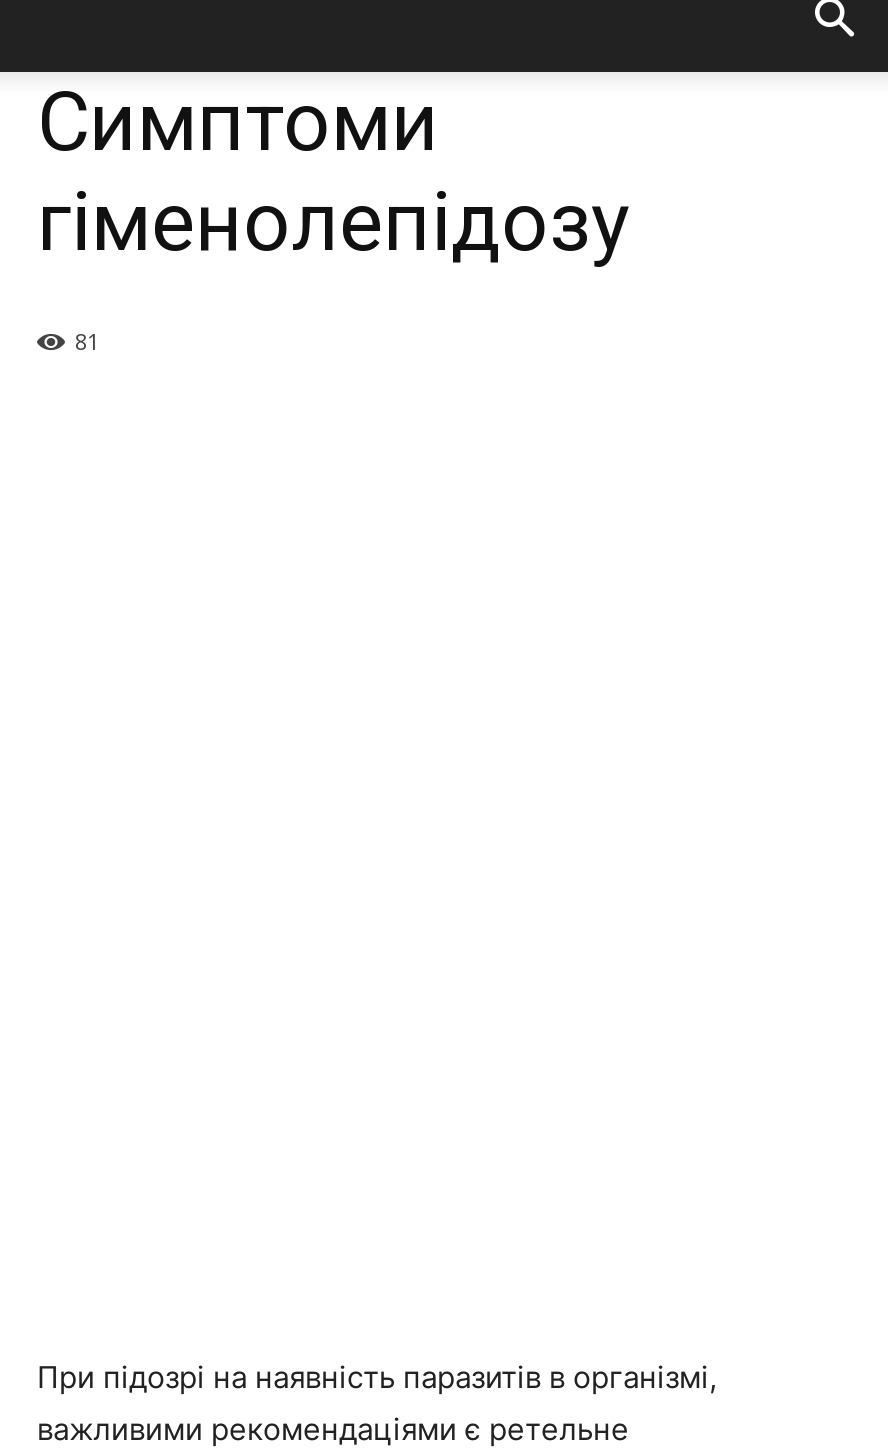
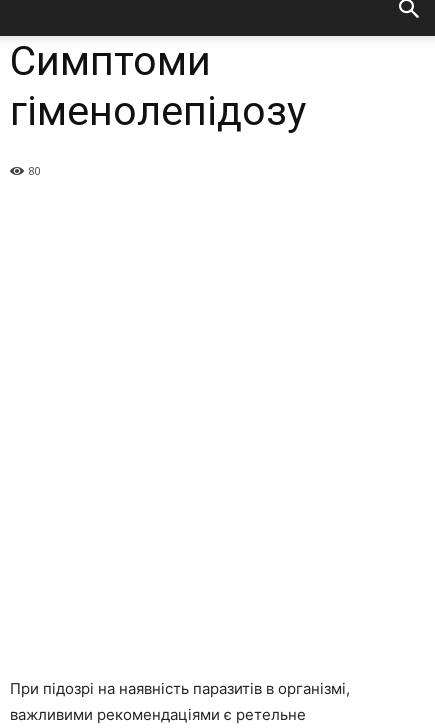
- 81
+ 80
